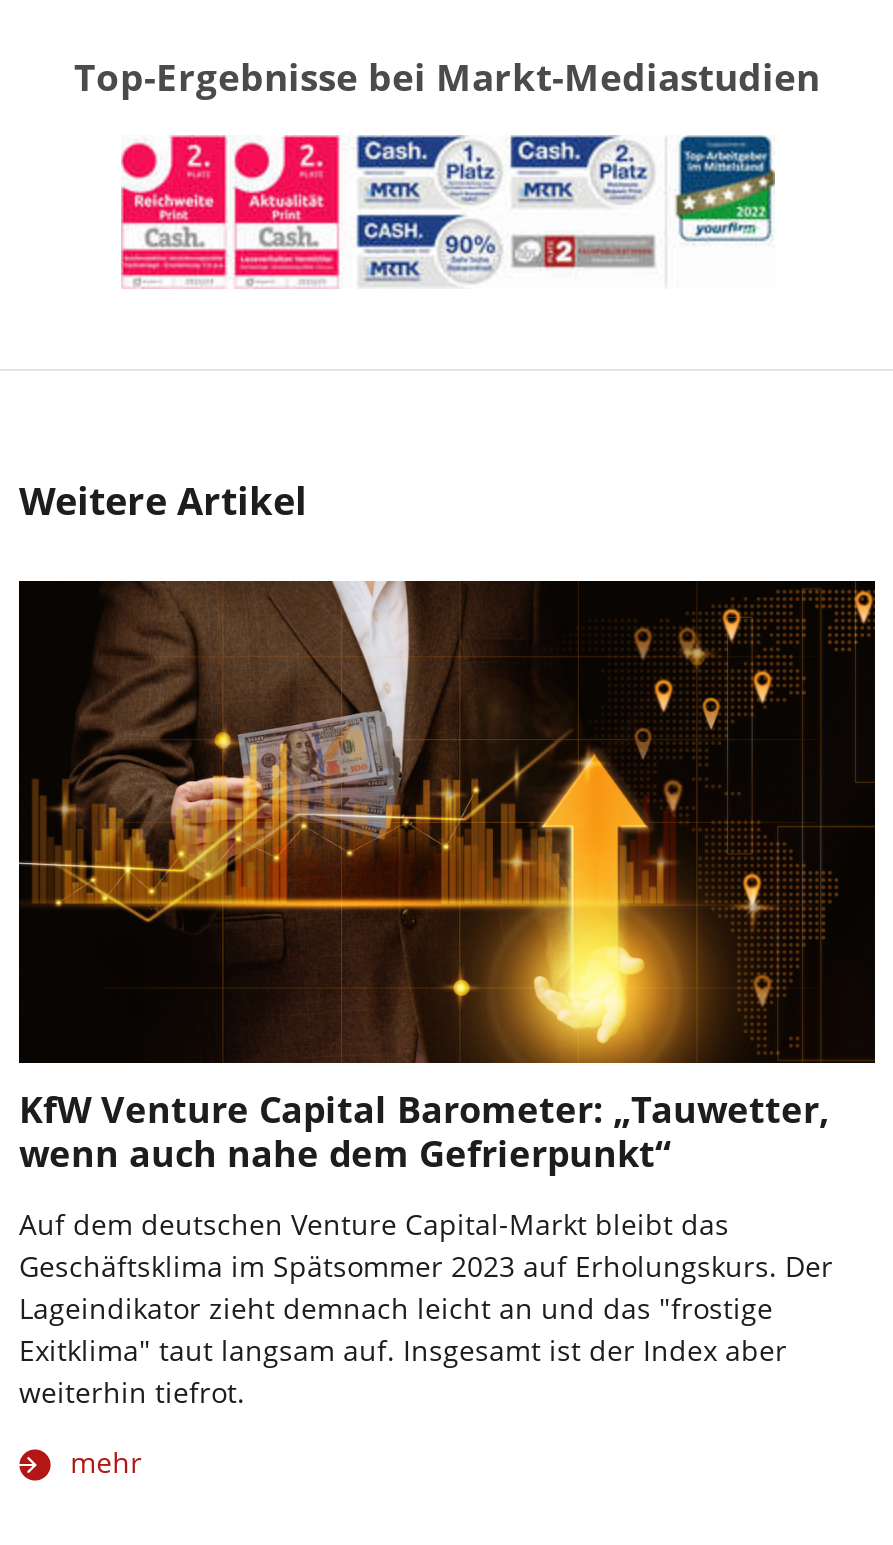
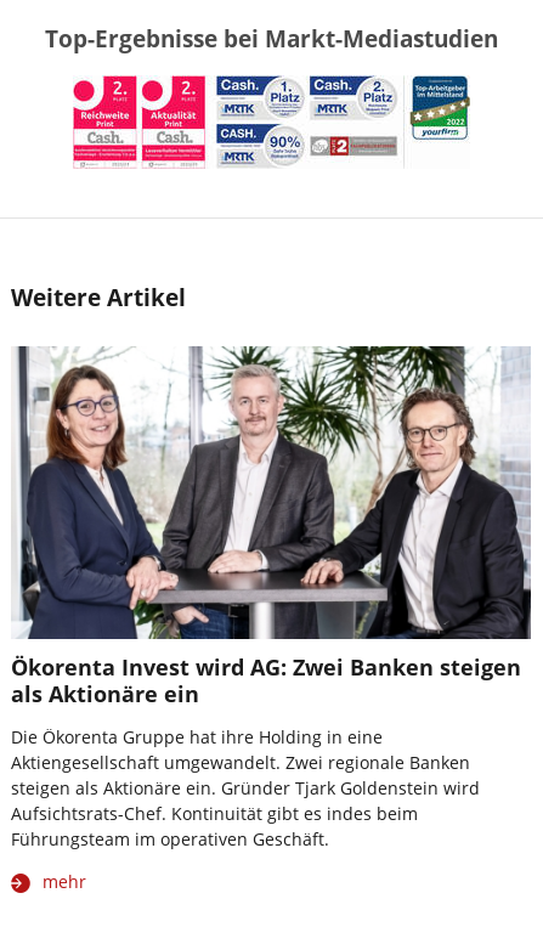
- [image]
- KfW Venture Capital Barometer: „Tauwetter,
- wenn auch nahe dem Gefrierpunkt“
+ [image]
+ Ökorenta Invest wird AG: Zwei Banken steigen
+ als Aktionäre ein

- Auf dem deutschen Venture Capital-Markt bleibt das
- Geschäftsklima im Spätsommer 2023 auf Erholungskurs. Der
- Lageindikator zieht demnach leicht an und das "frostige
- Exitklima" taut langsam auf. Insgesamt ist der Index aber
- weiterhin tiefrot.
+ Die Ökorenta Gruppe hat ihre Holding in eine
+ Aktiengesellschaft umgewandelt. Zwei regionale Banken
+ steigen als Aktionäre ein. Gründer Tjark Goldenstein wird
+ Aufsichtsrats-Chef. Kontinuität gibt es indes beim
+ Führungsteam im operativen Geschäft.
